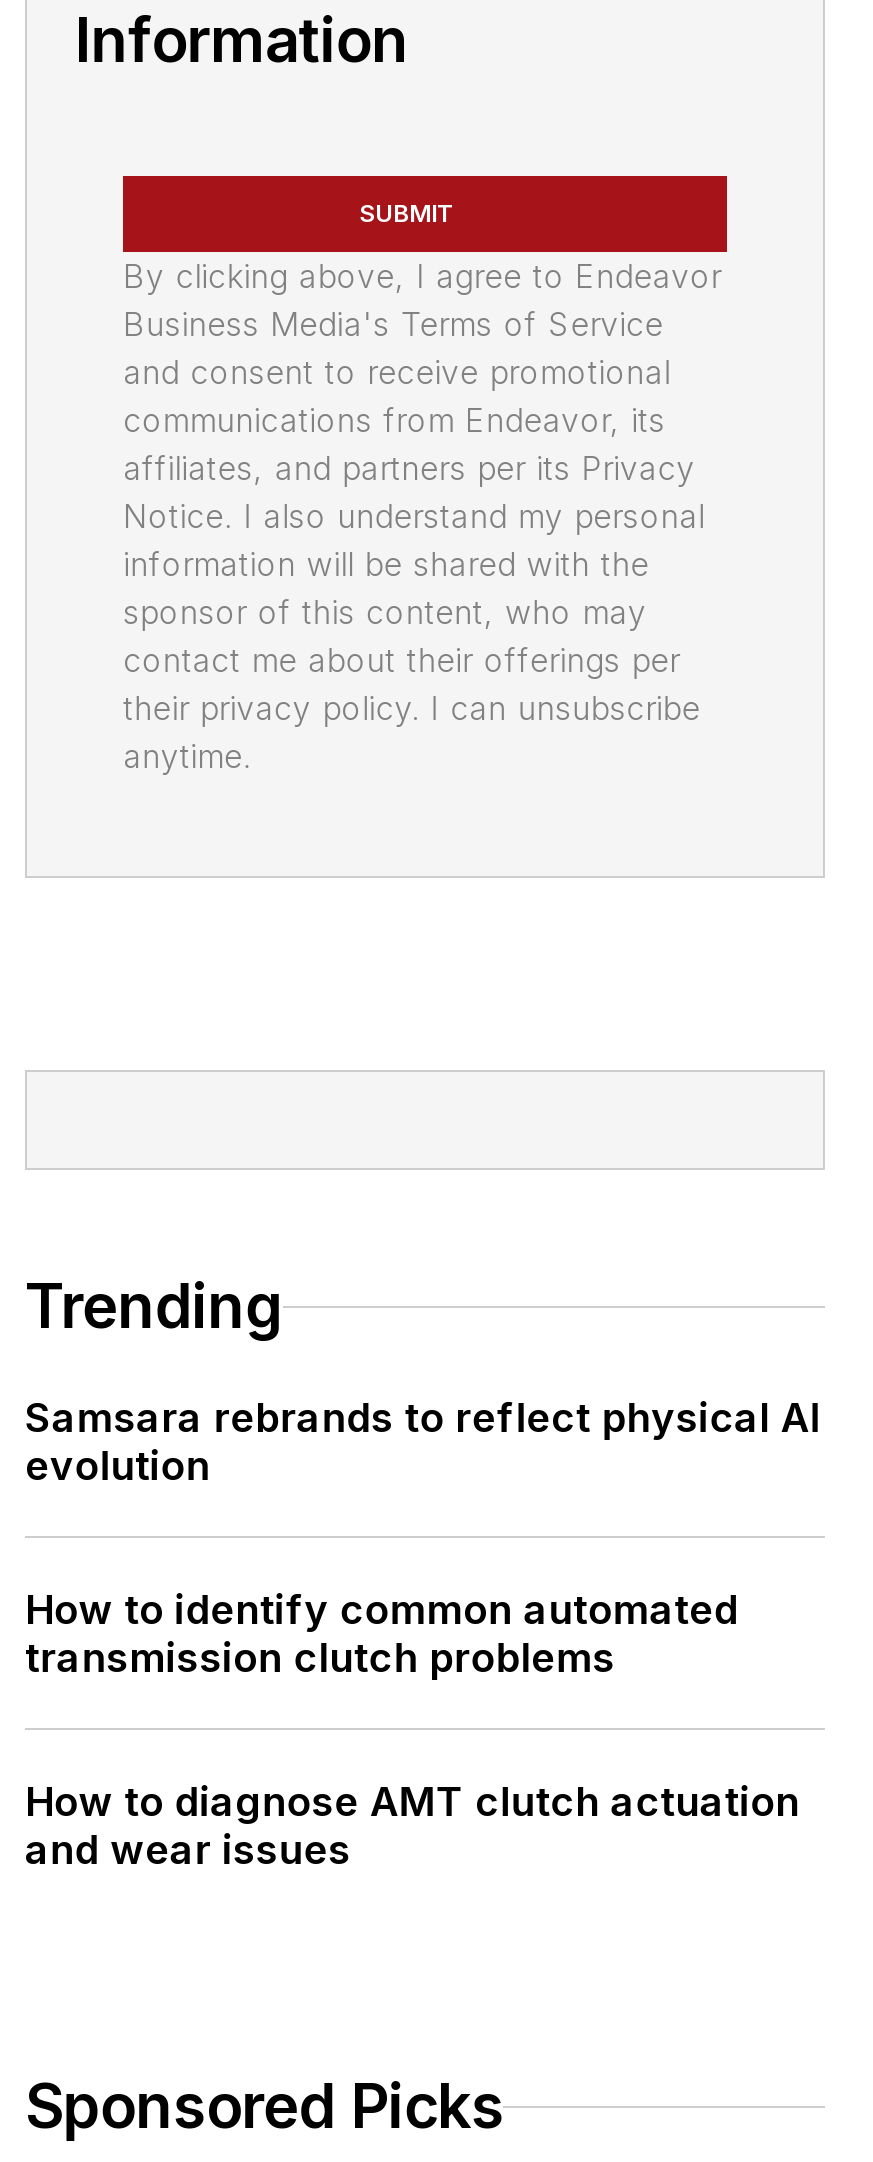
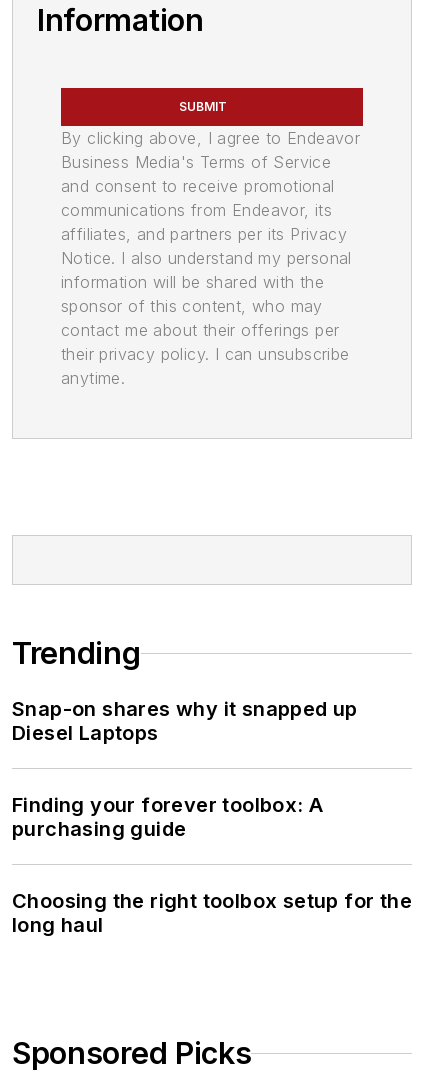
- Samsara rebrands to reflect physical AI
- evolution
+ Snap-on shares why it snapped up
+ Diesel Laptops

- How to identify common automated
- transmission clutch problems
+ Finding your forever toolbox: A
+ purchasing guide

- How to diagnose AMT clutch actuation
- and wear issues
+ Choosing the right toolbox setup for the
+ long haul
